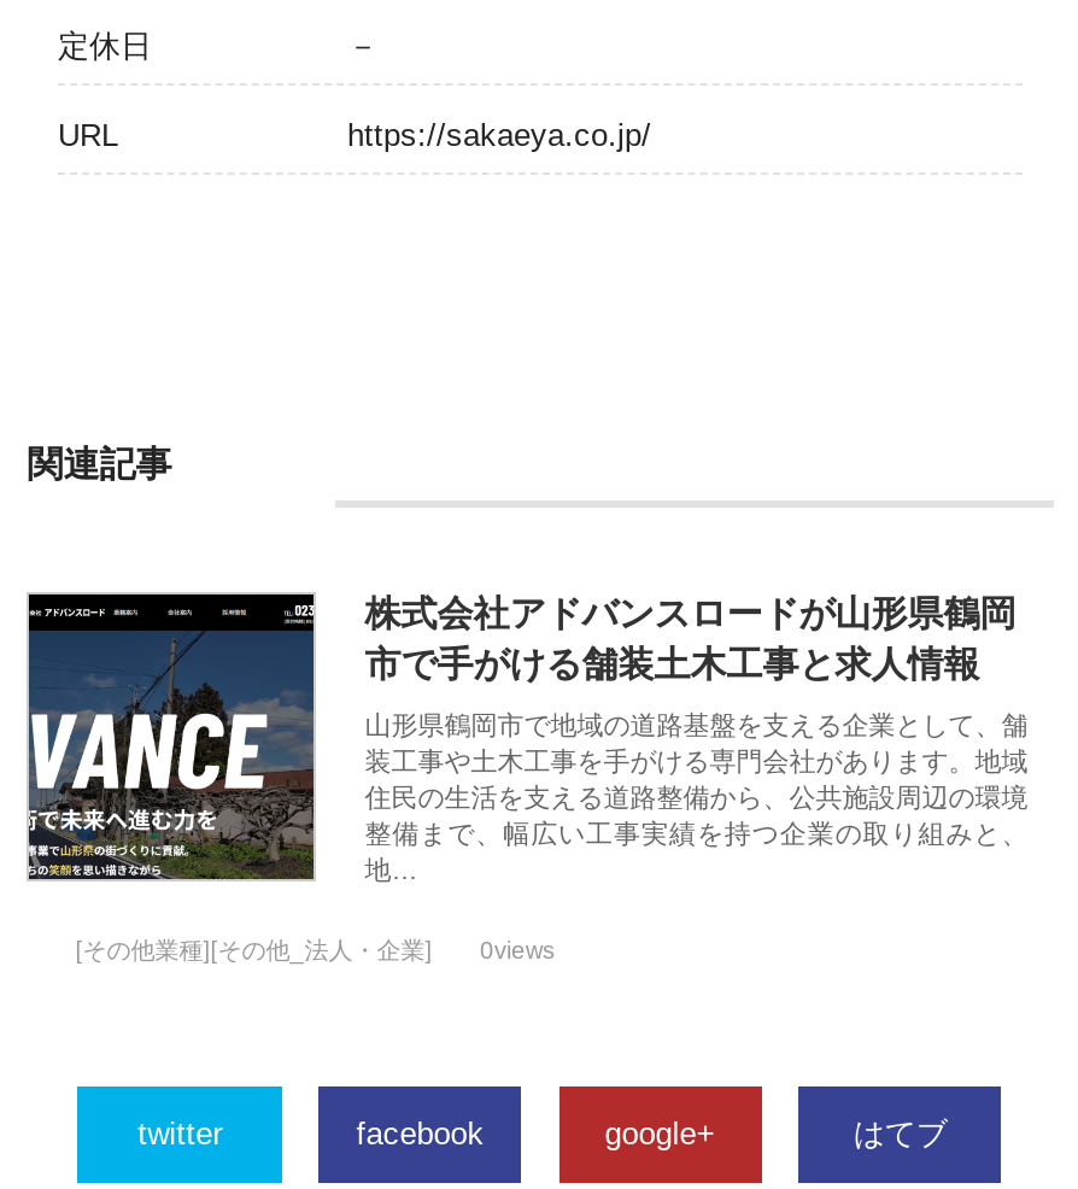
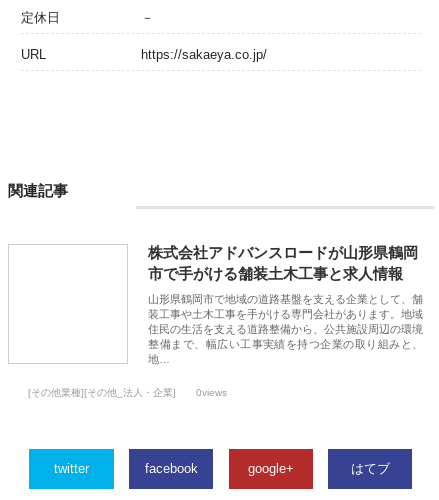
- [image]
